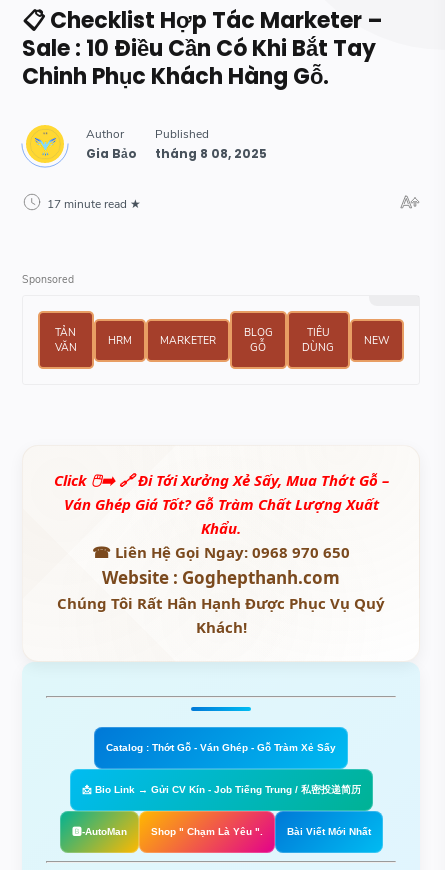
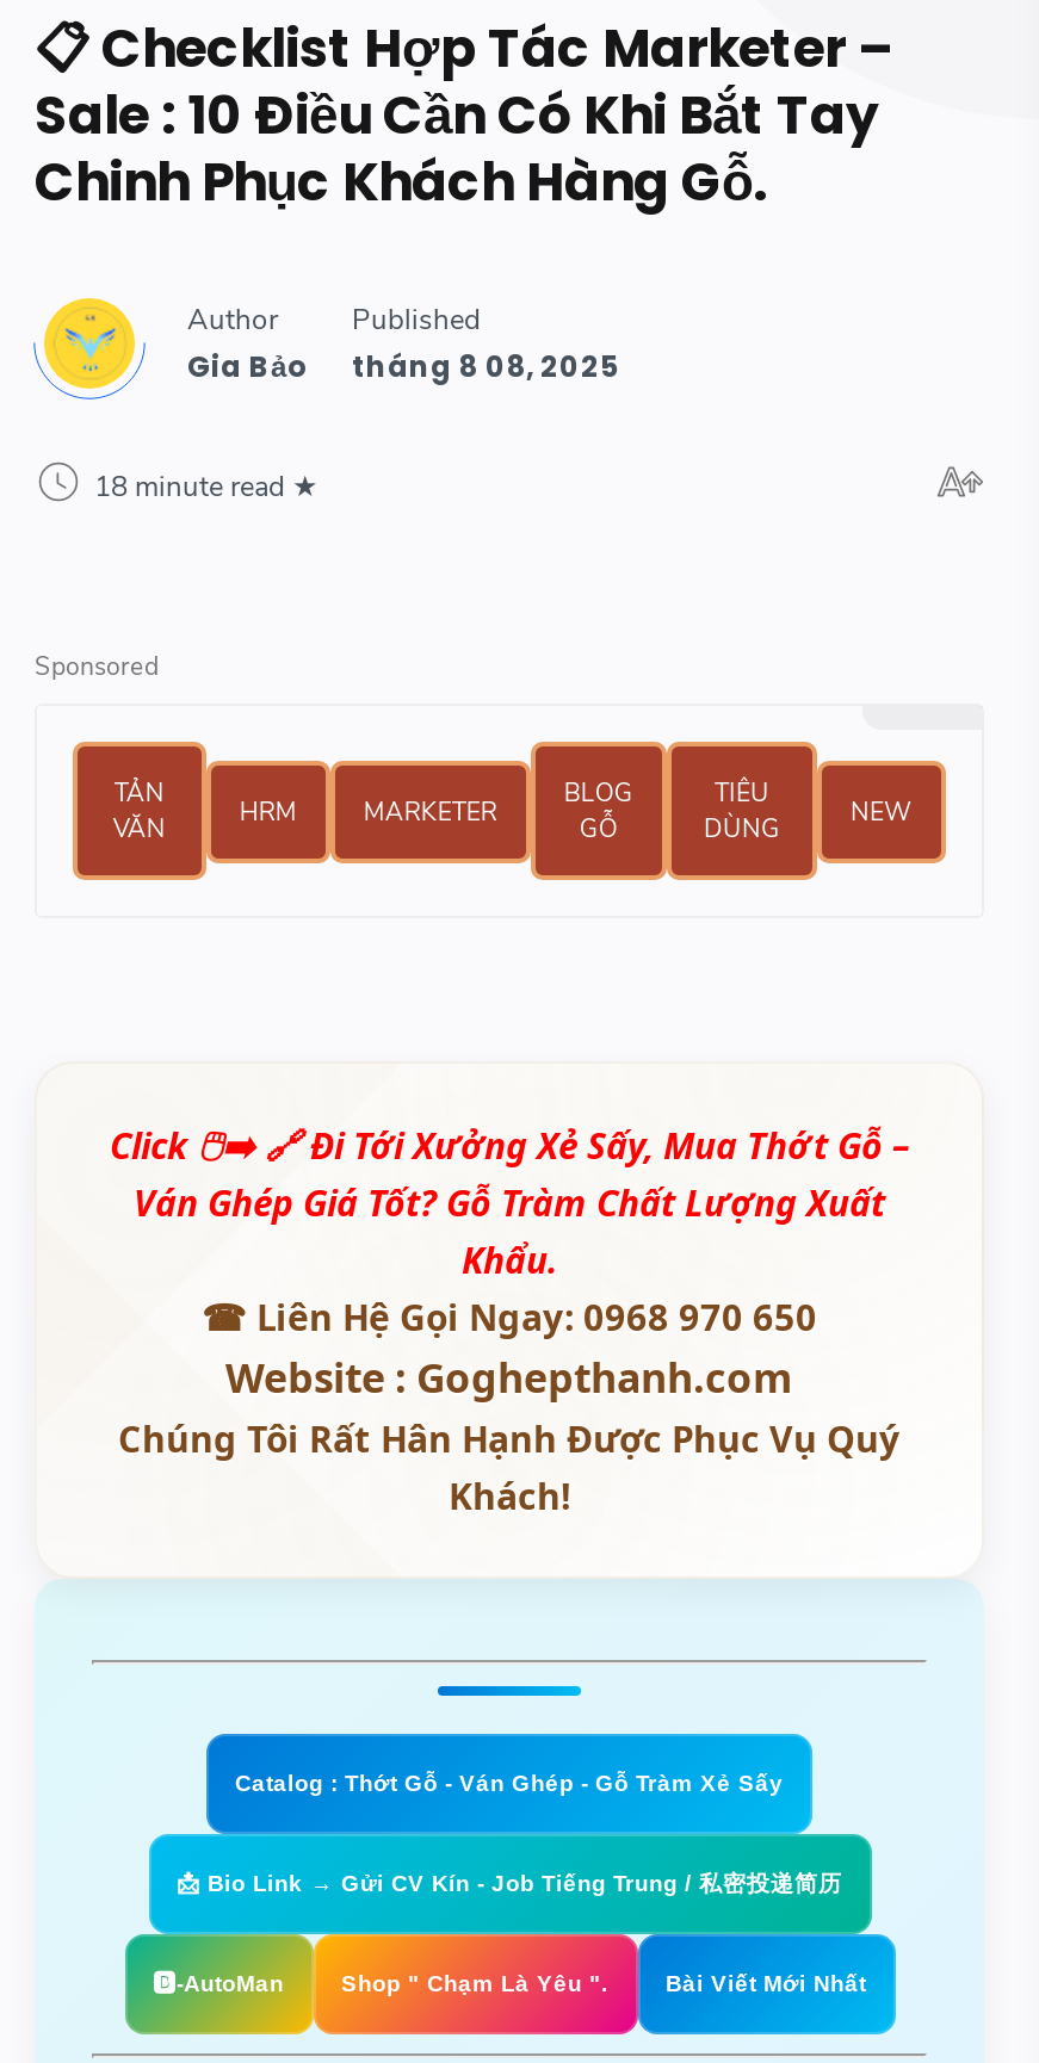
- 17 minute read
+ 18 minute read
